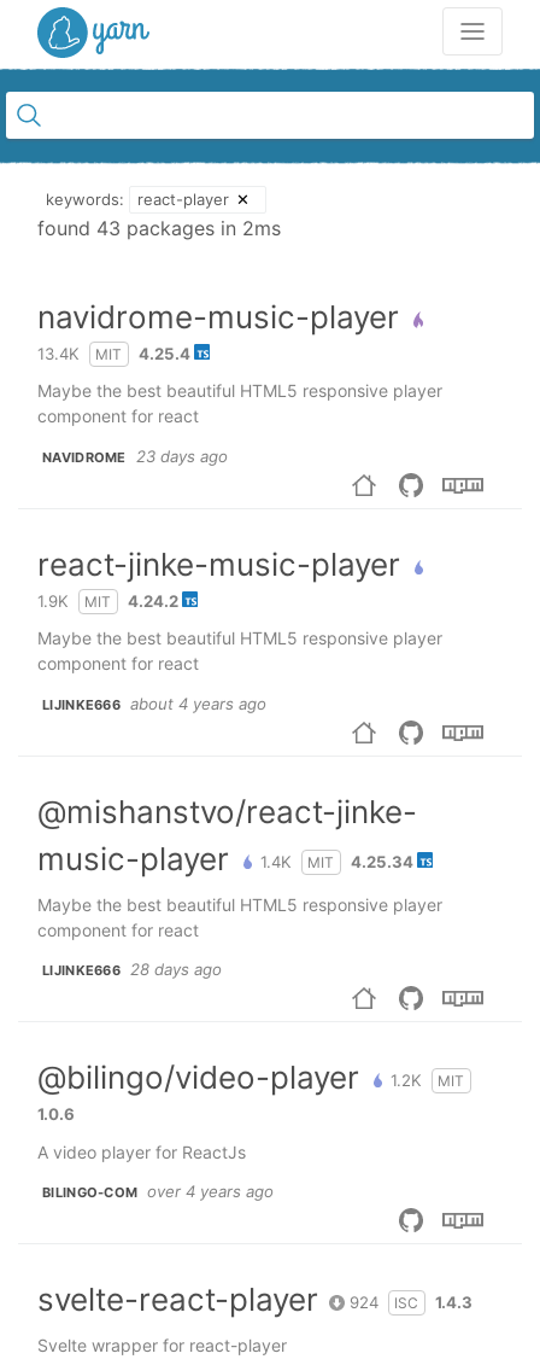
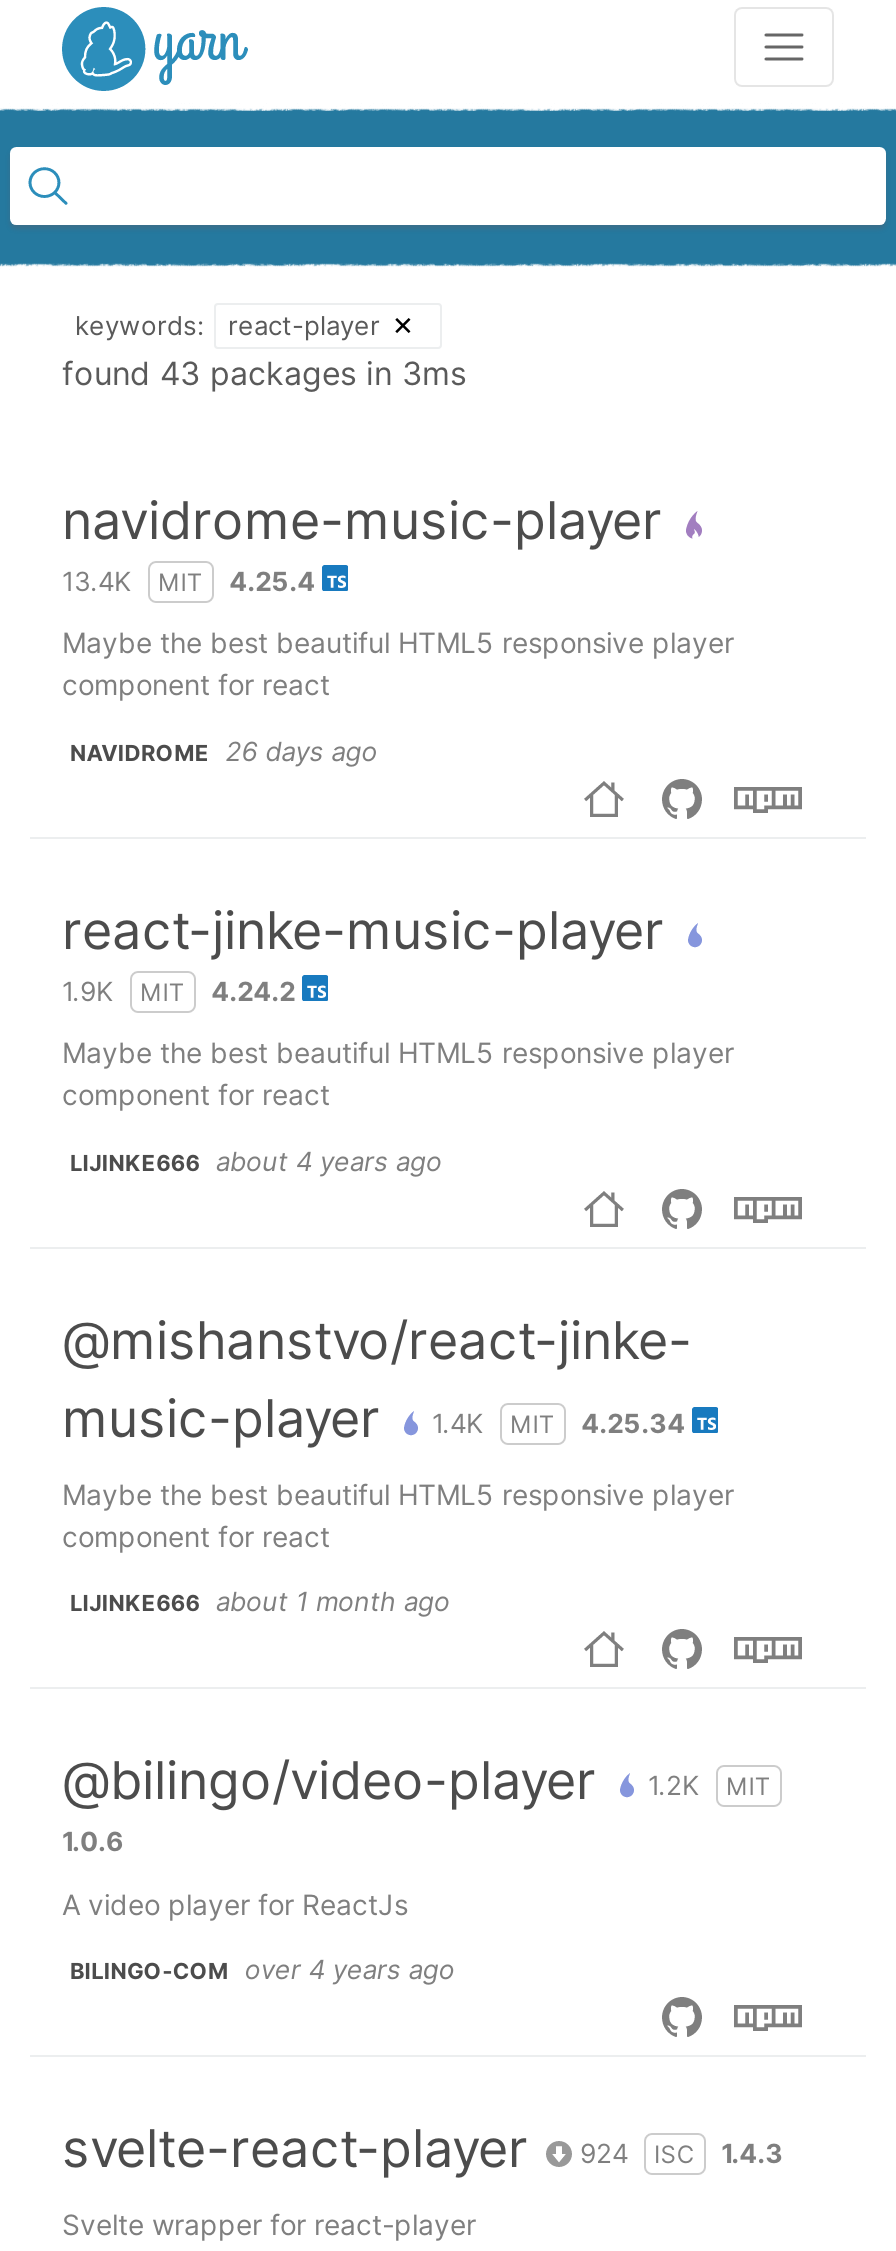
- found 43 packages in 2ms
+ found 43 packages in 3ms

- NAVIDROME 23 days ago
+ NAVIDROME 26 days ago

- LIJINKE666 28 days ago
+ LIJINKE666 about 1 month ago
